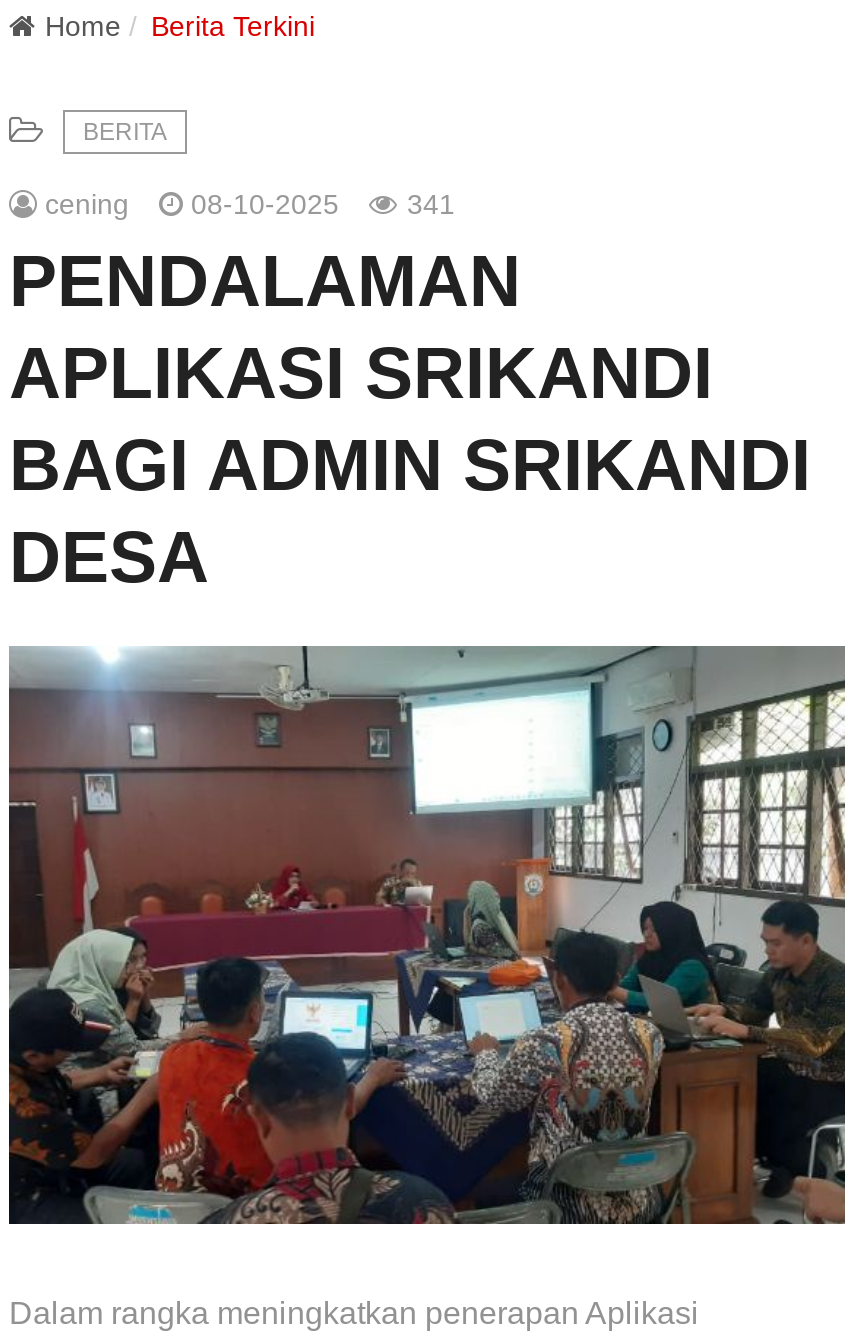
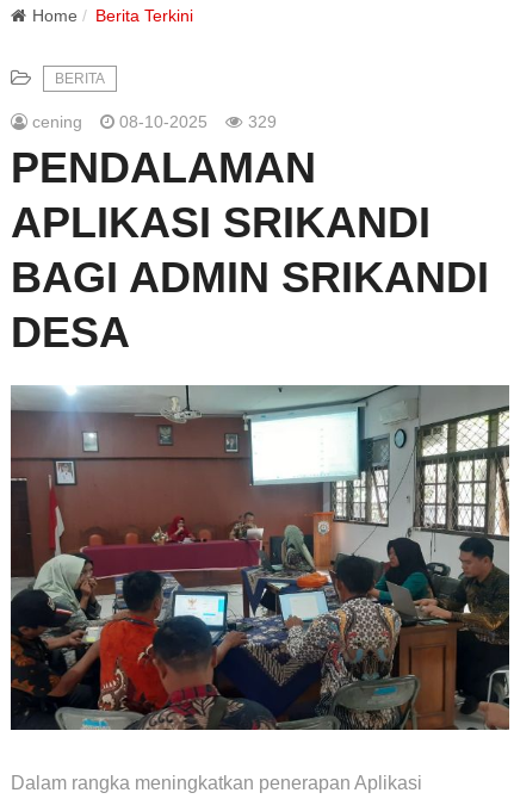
- 341
+ 329
